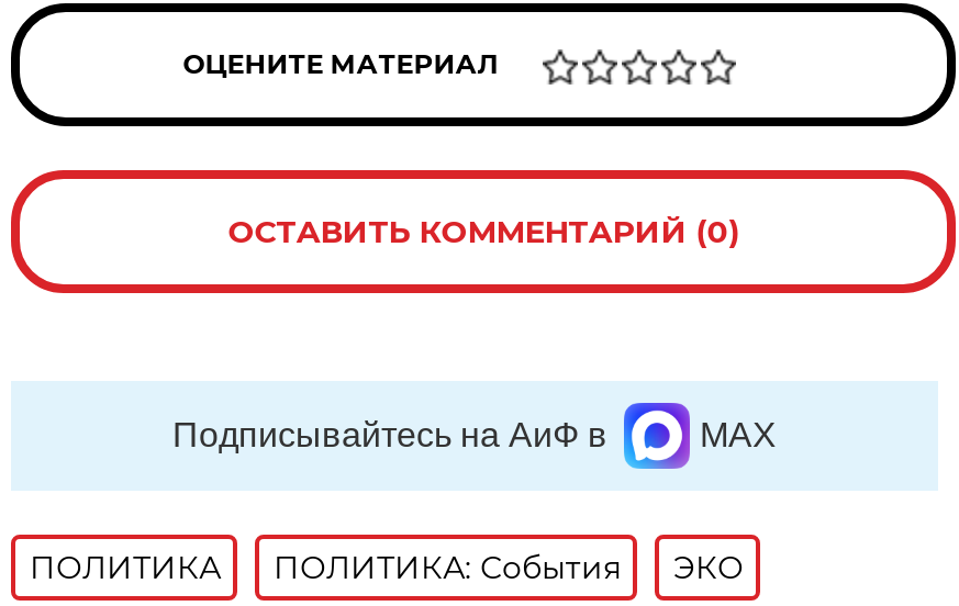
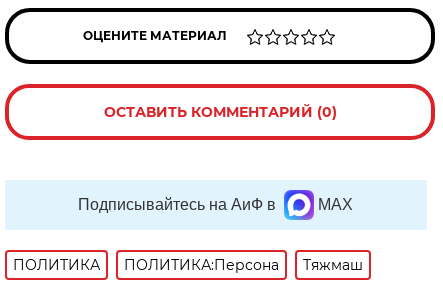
- ПОЛИТИКА: События
- ЭКО
+ ПОЛИТИКА:Персона
+ Тяжмаш
